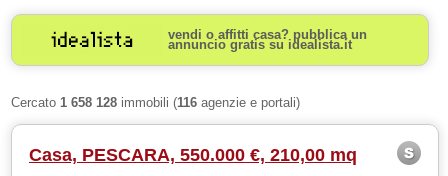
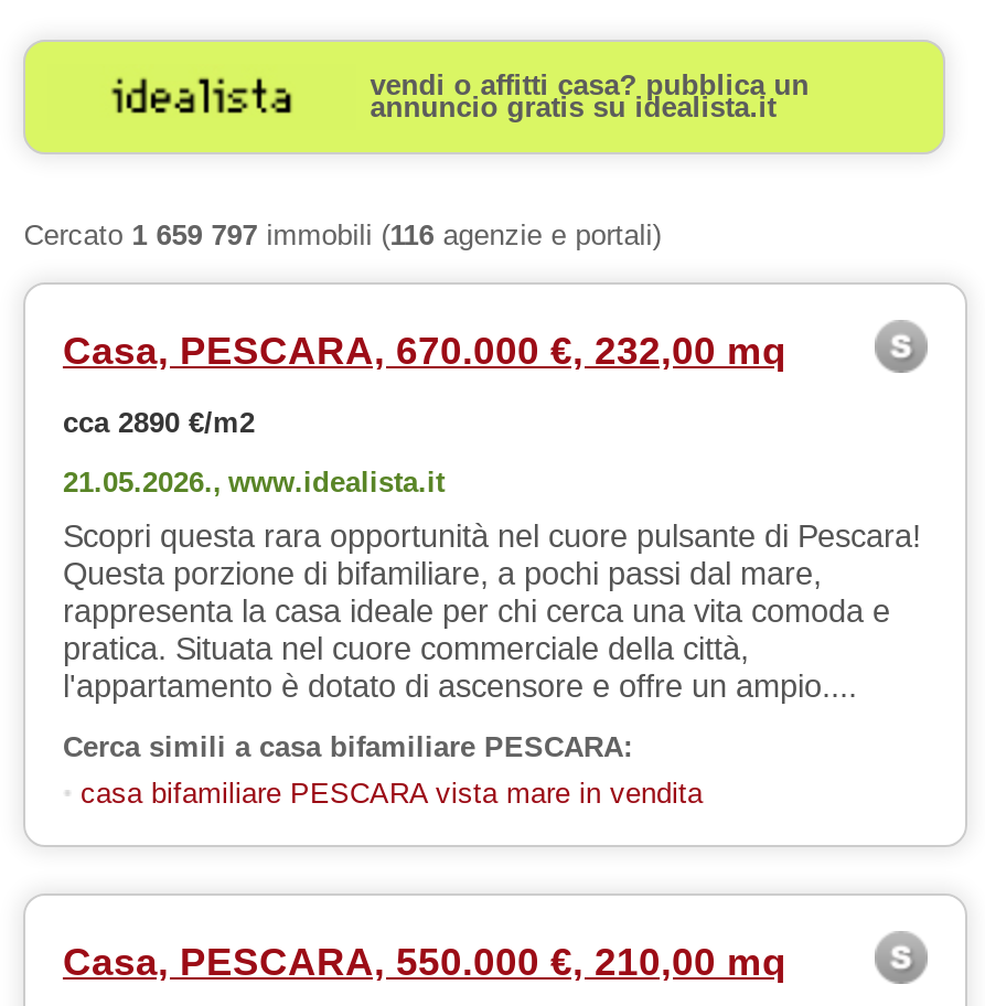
- Cercato 1 658 128 immobili (116 agenzie e portali)
+ Cercato 1 659 797 immobili (116 agenzie e portali)
+ Casa, PESCARA, 670.000 €, 232,00 mq
+ cca 2890 €/m2
+ 21.05.2026., www.idealista.it
+ Scopri questa rara opportunità nel cuore pulsante di Pescara!
+ Questa porzione di bifamiliare, a pochi passi dal mare,
+ rappresenta la casa ideale per chi cerca una vita comoda e
+ pratica. Situata nel cuore commerciale della città,
+ l'appartamento è dotato di ascensore e offre un ampio....
+ Cerca simili a casa bifamiliare PESCARA:
+ casa bifamiliare PESCARA vista mare in vendita
